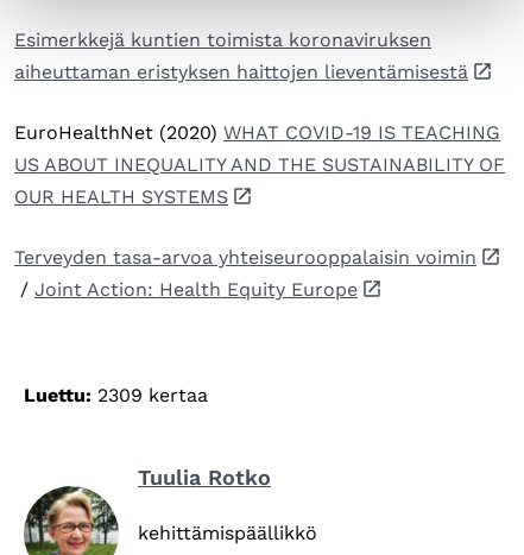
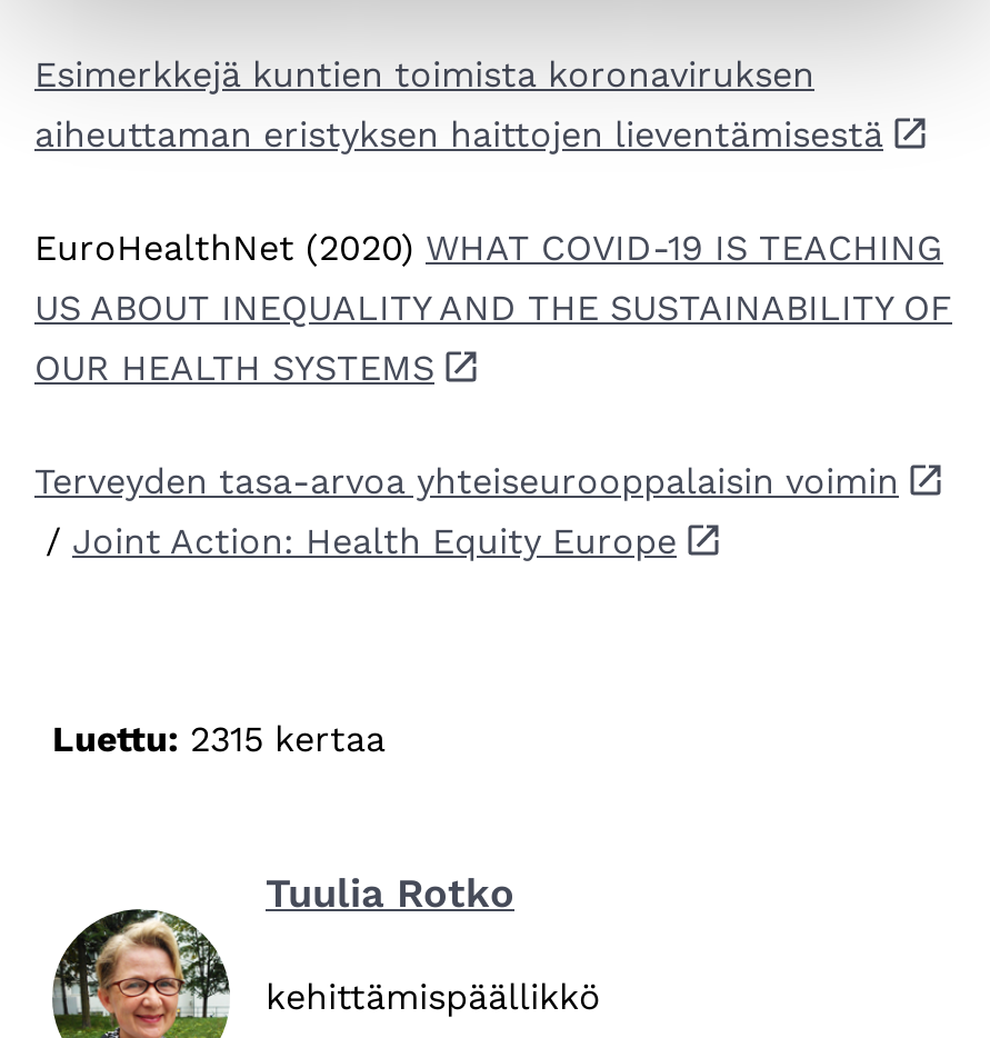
- Luettu: 2309 kertaa
+ Luettu: 2315 kertaa
